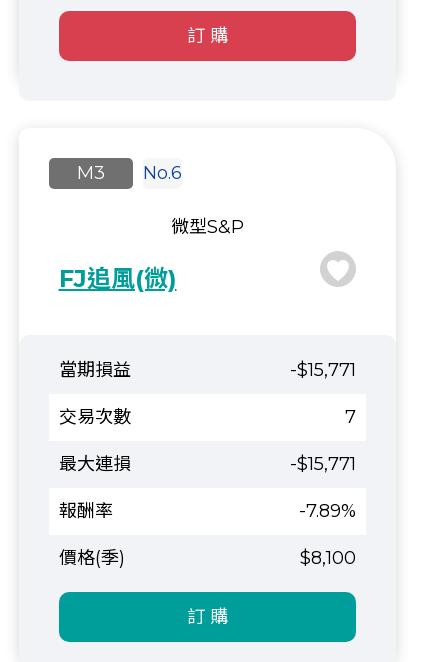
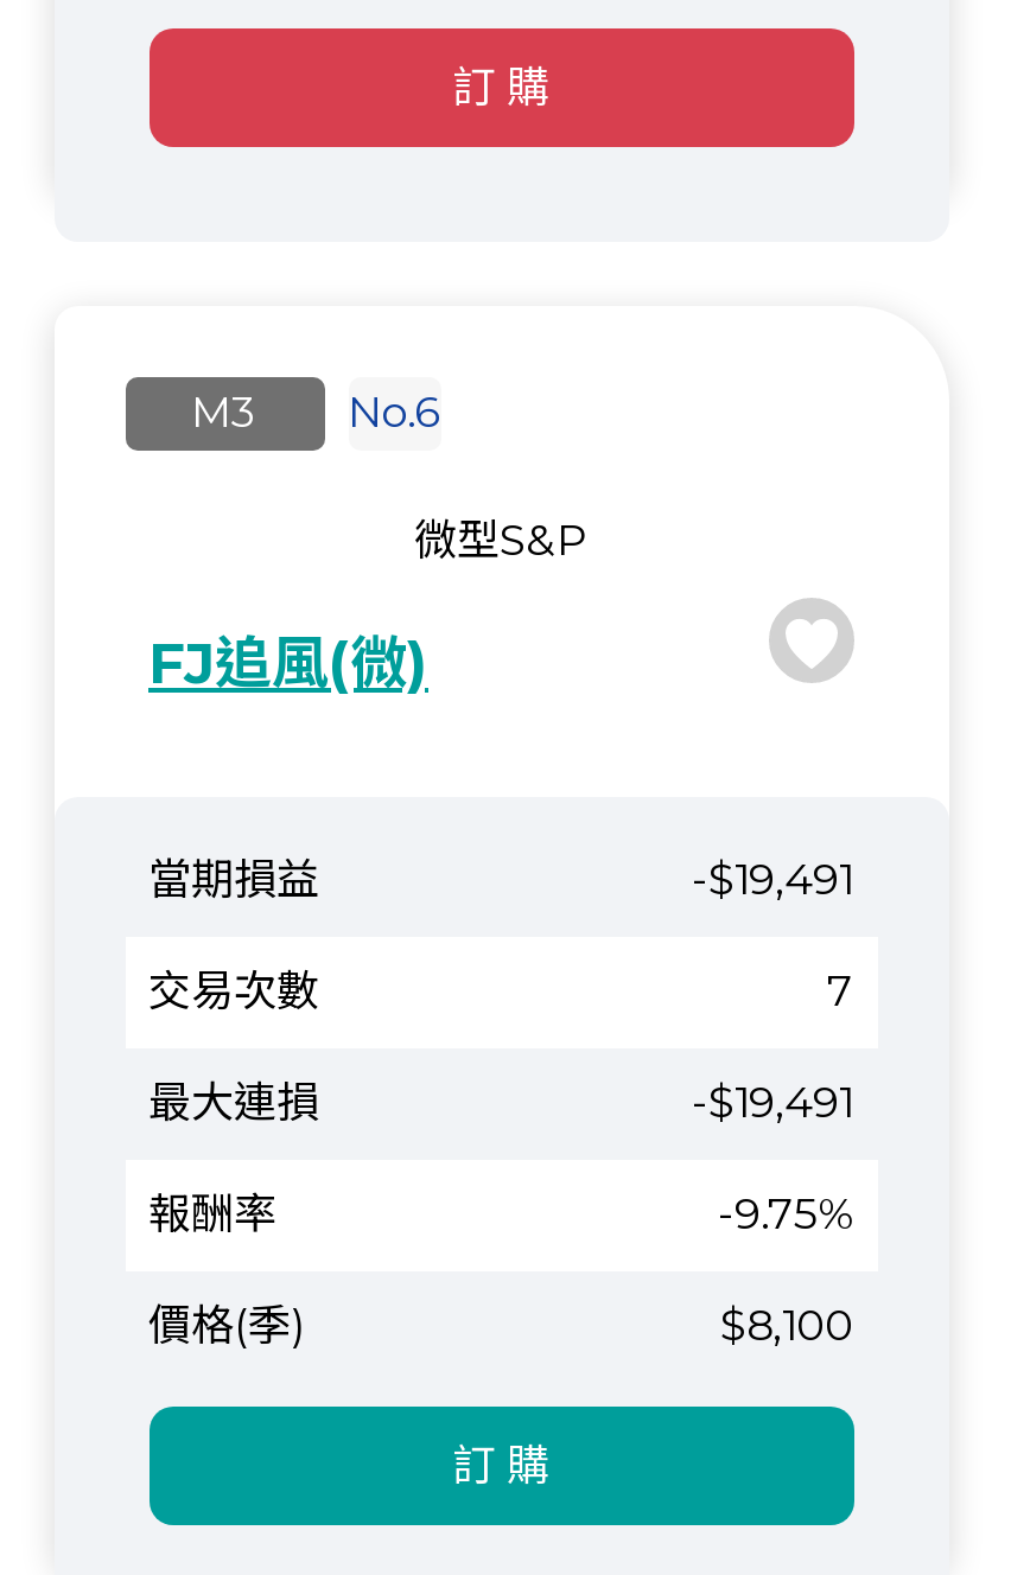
- -$15,771
+ -$19,491

- -$15,771
+ -$19,491

- -7.89%
+ -9.75%
